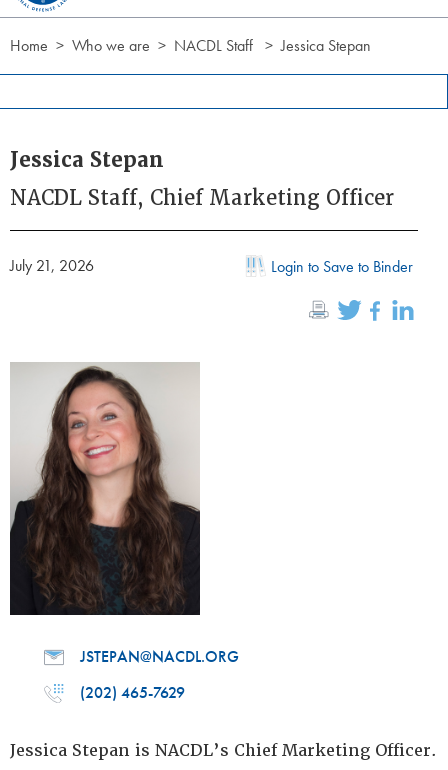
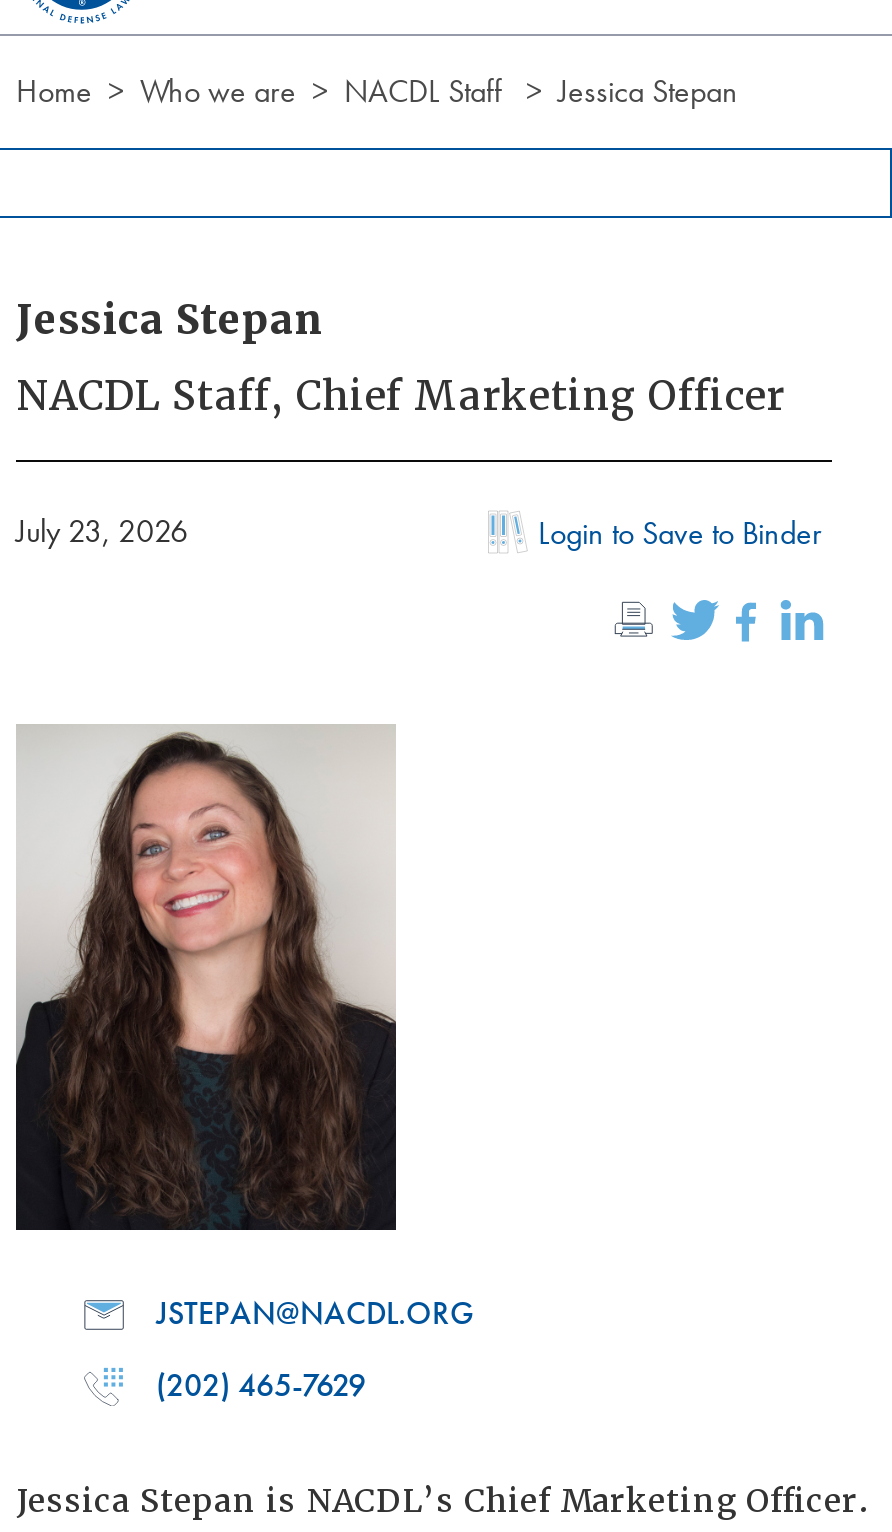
- July 21, 2026
+ July 23, 2026
